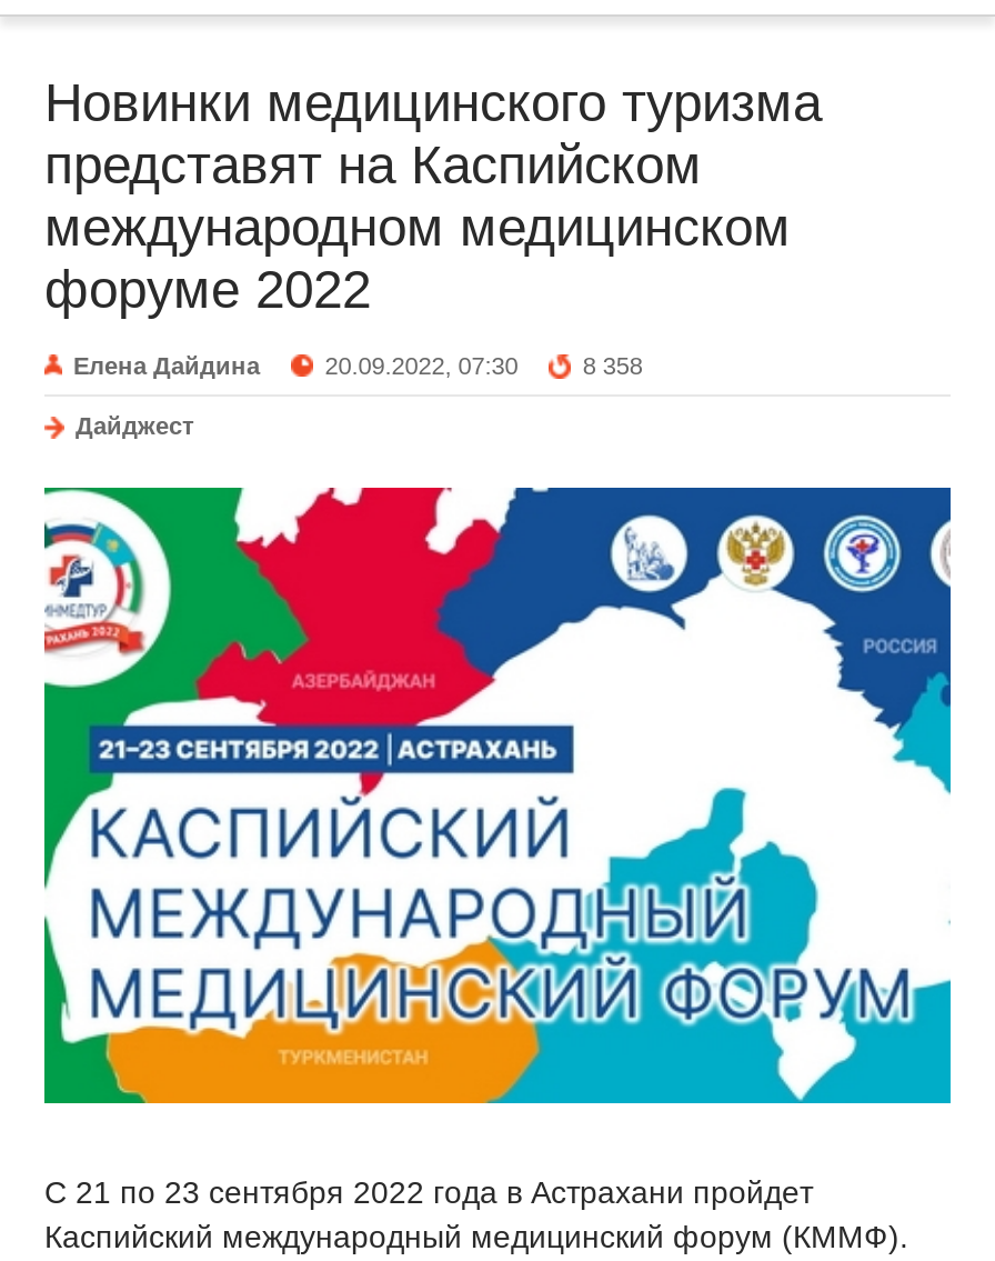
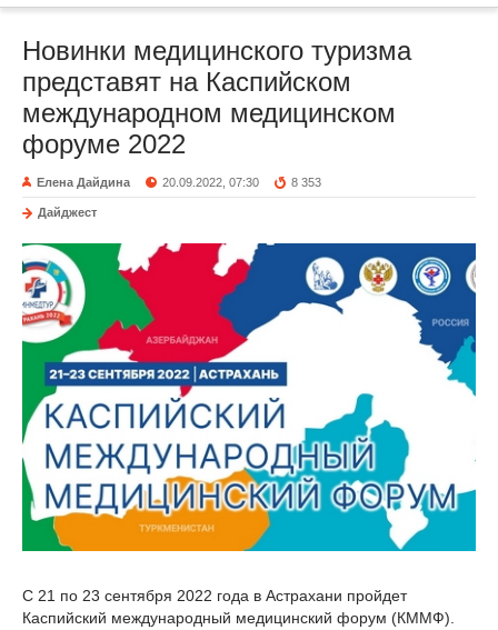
- 8 358
+ 8 353
